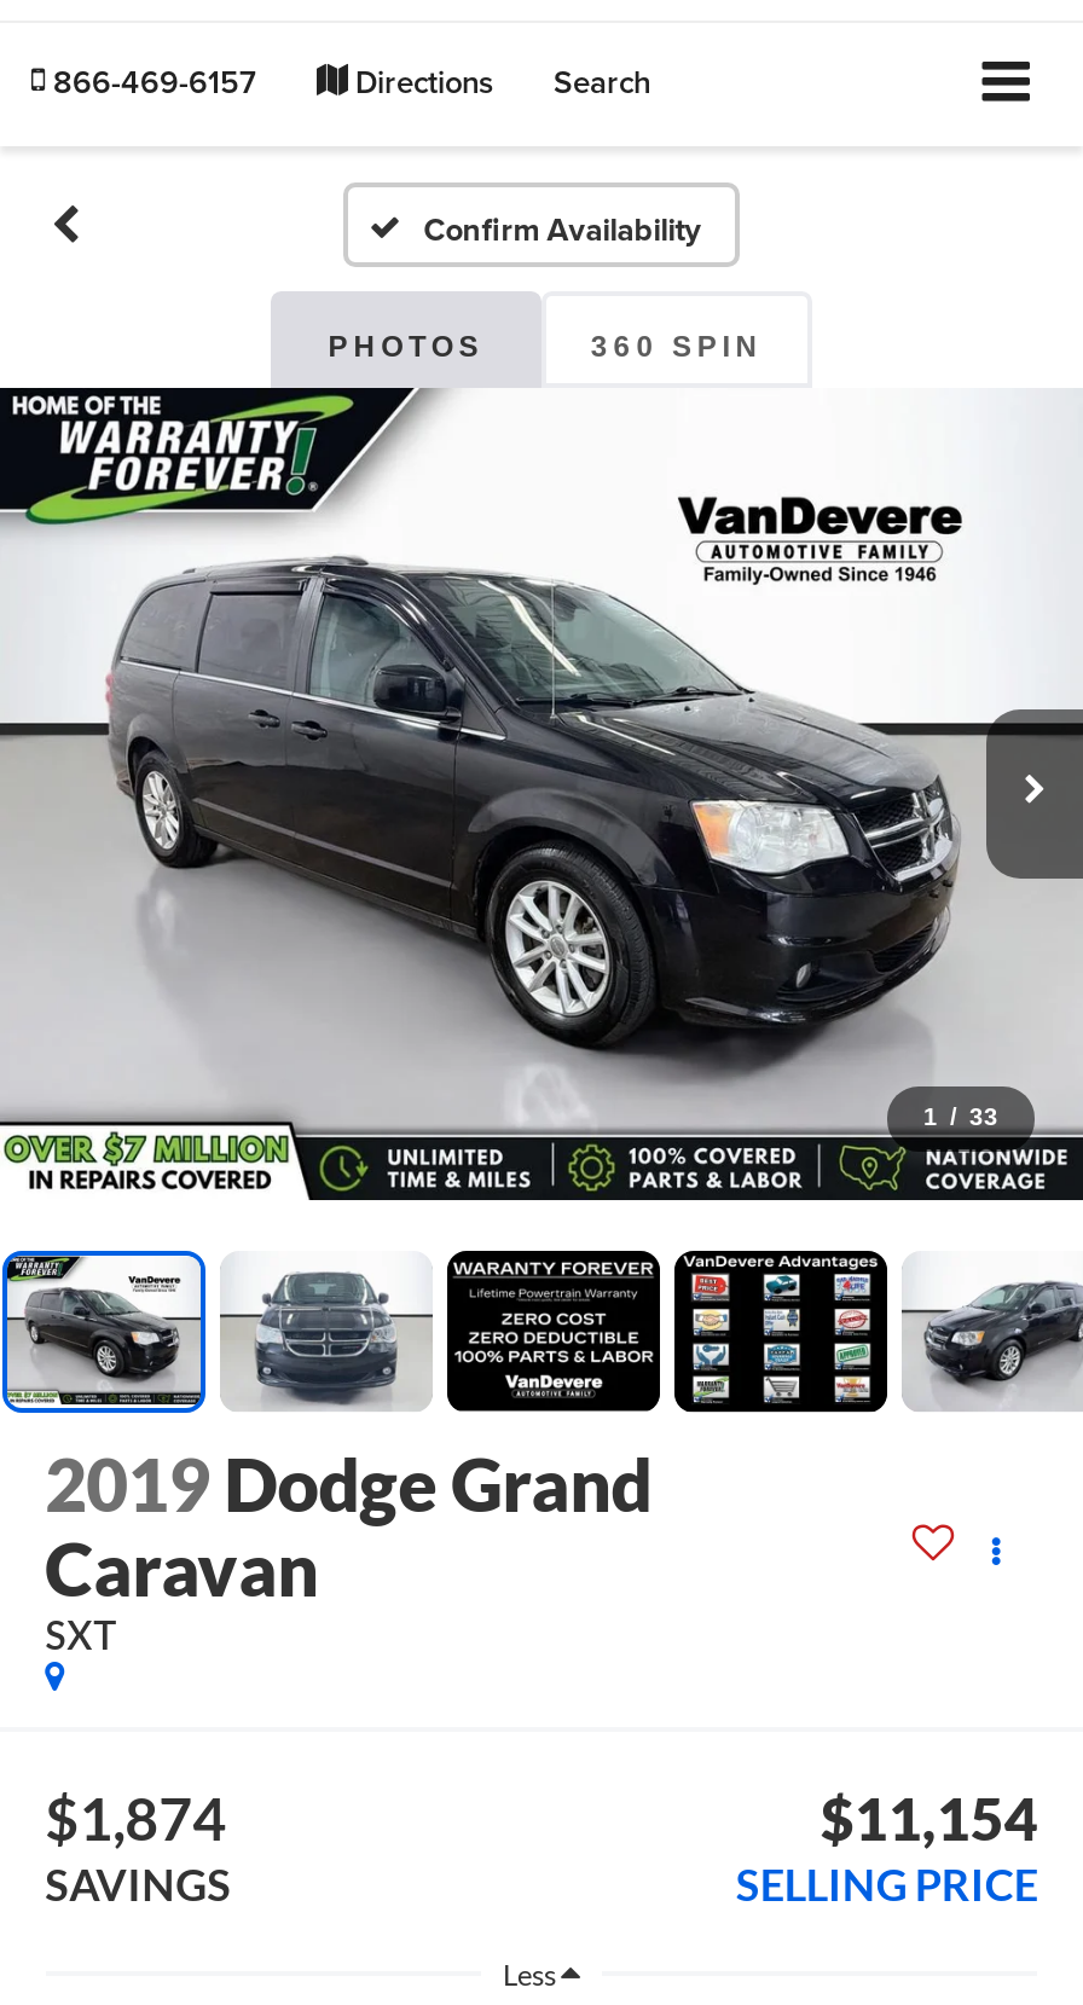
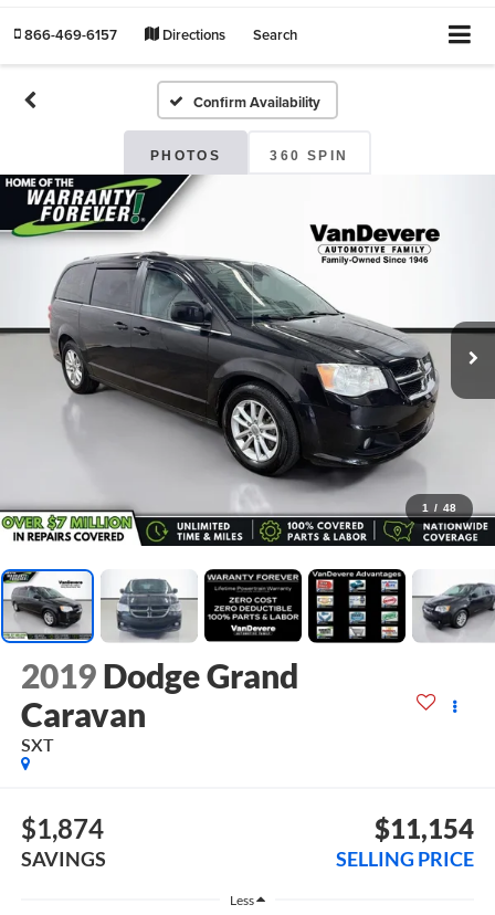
- 1 / 33
+ 1 / 48
